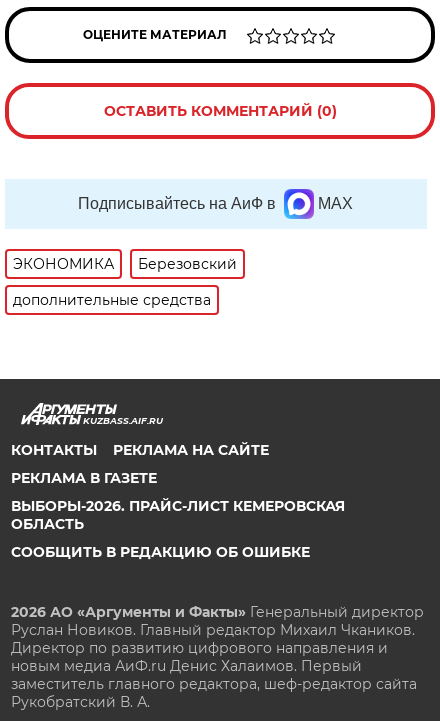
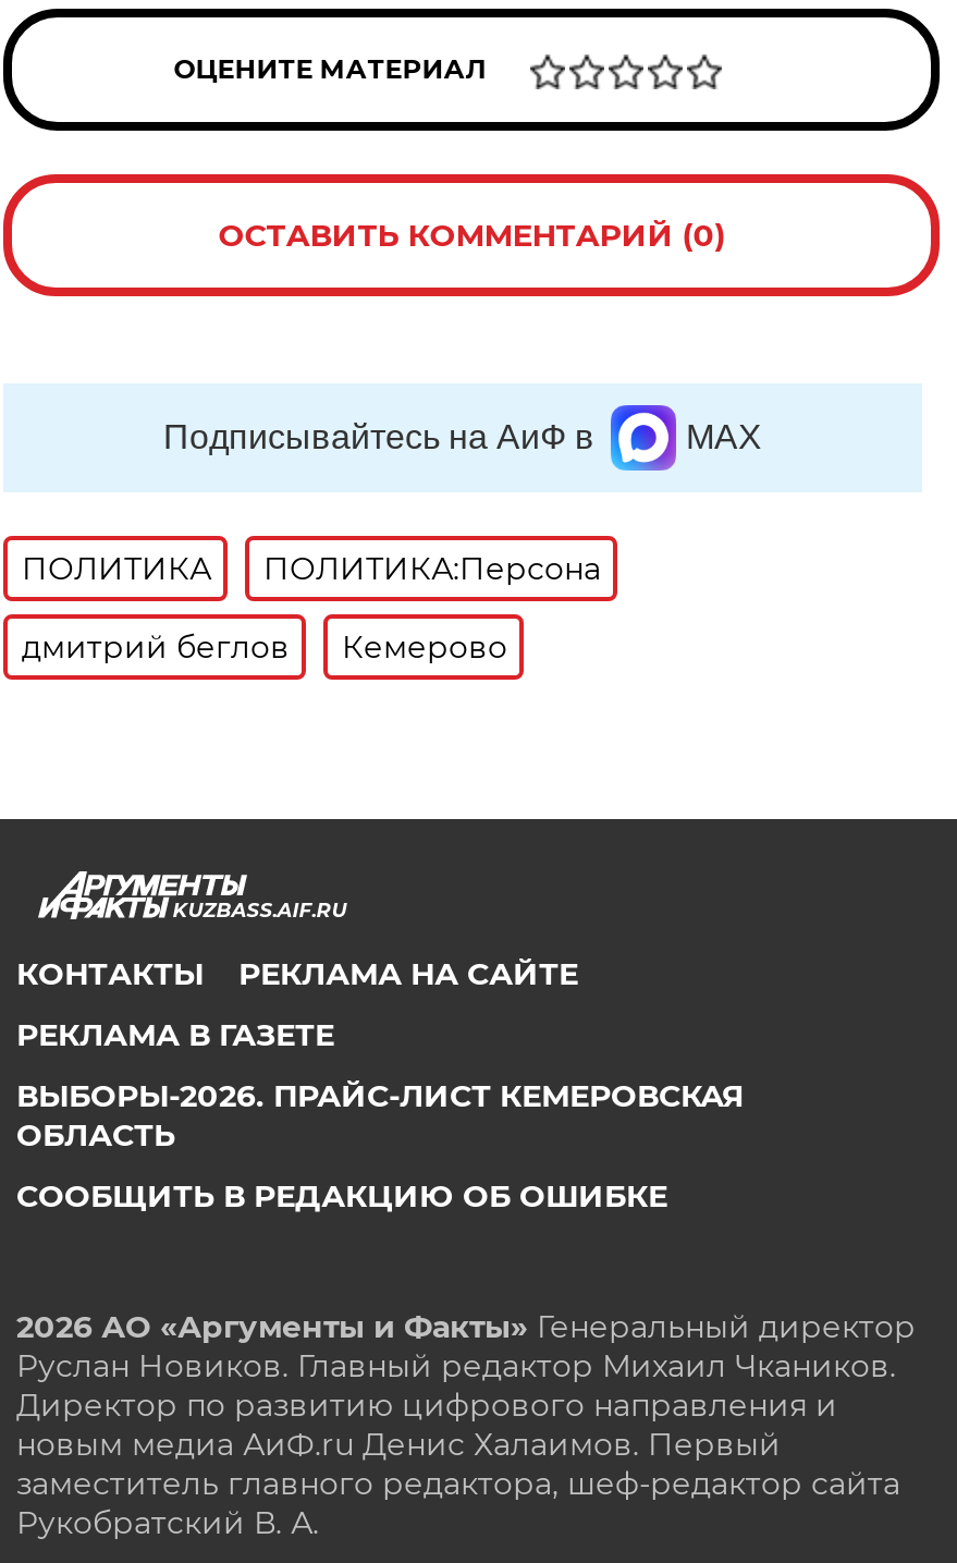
- ЭКОНОМИКА
- Березовский
+ ПОЛИТИКА
+ ПОЛИТИКА:Персона

- дополнительные средства
+ дмитрий беглов
+ Кемерово
